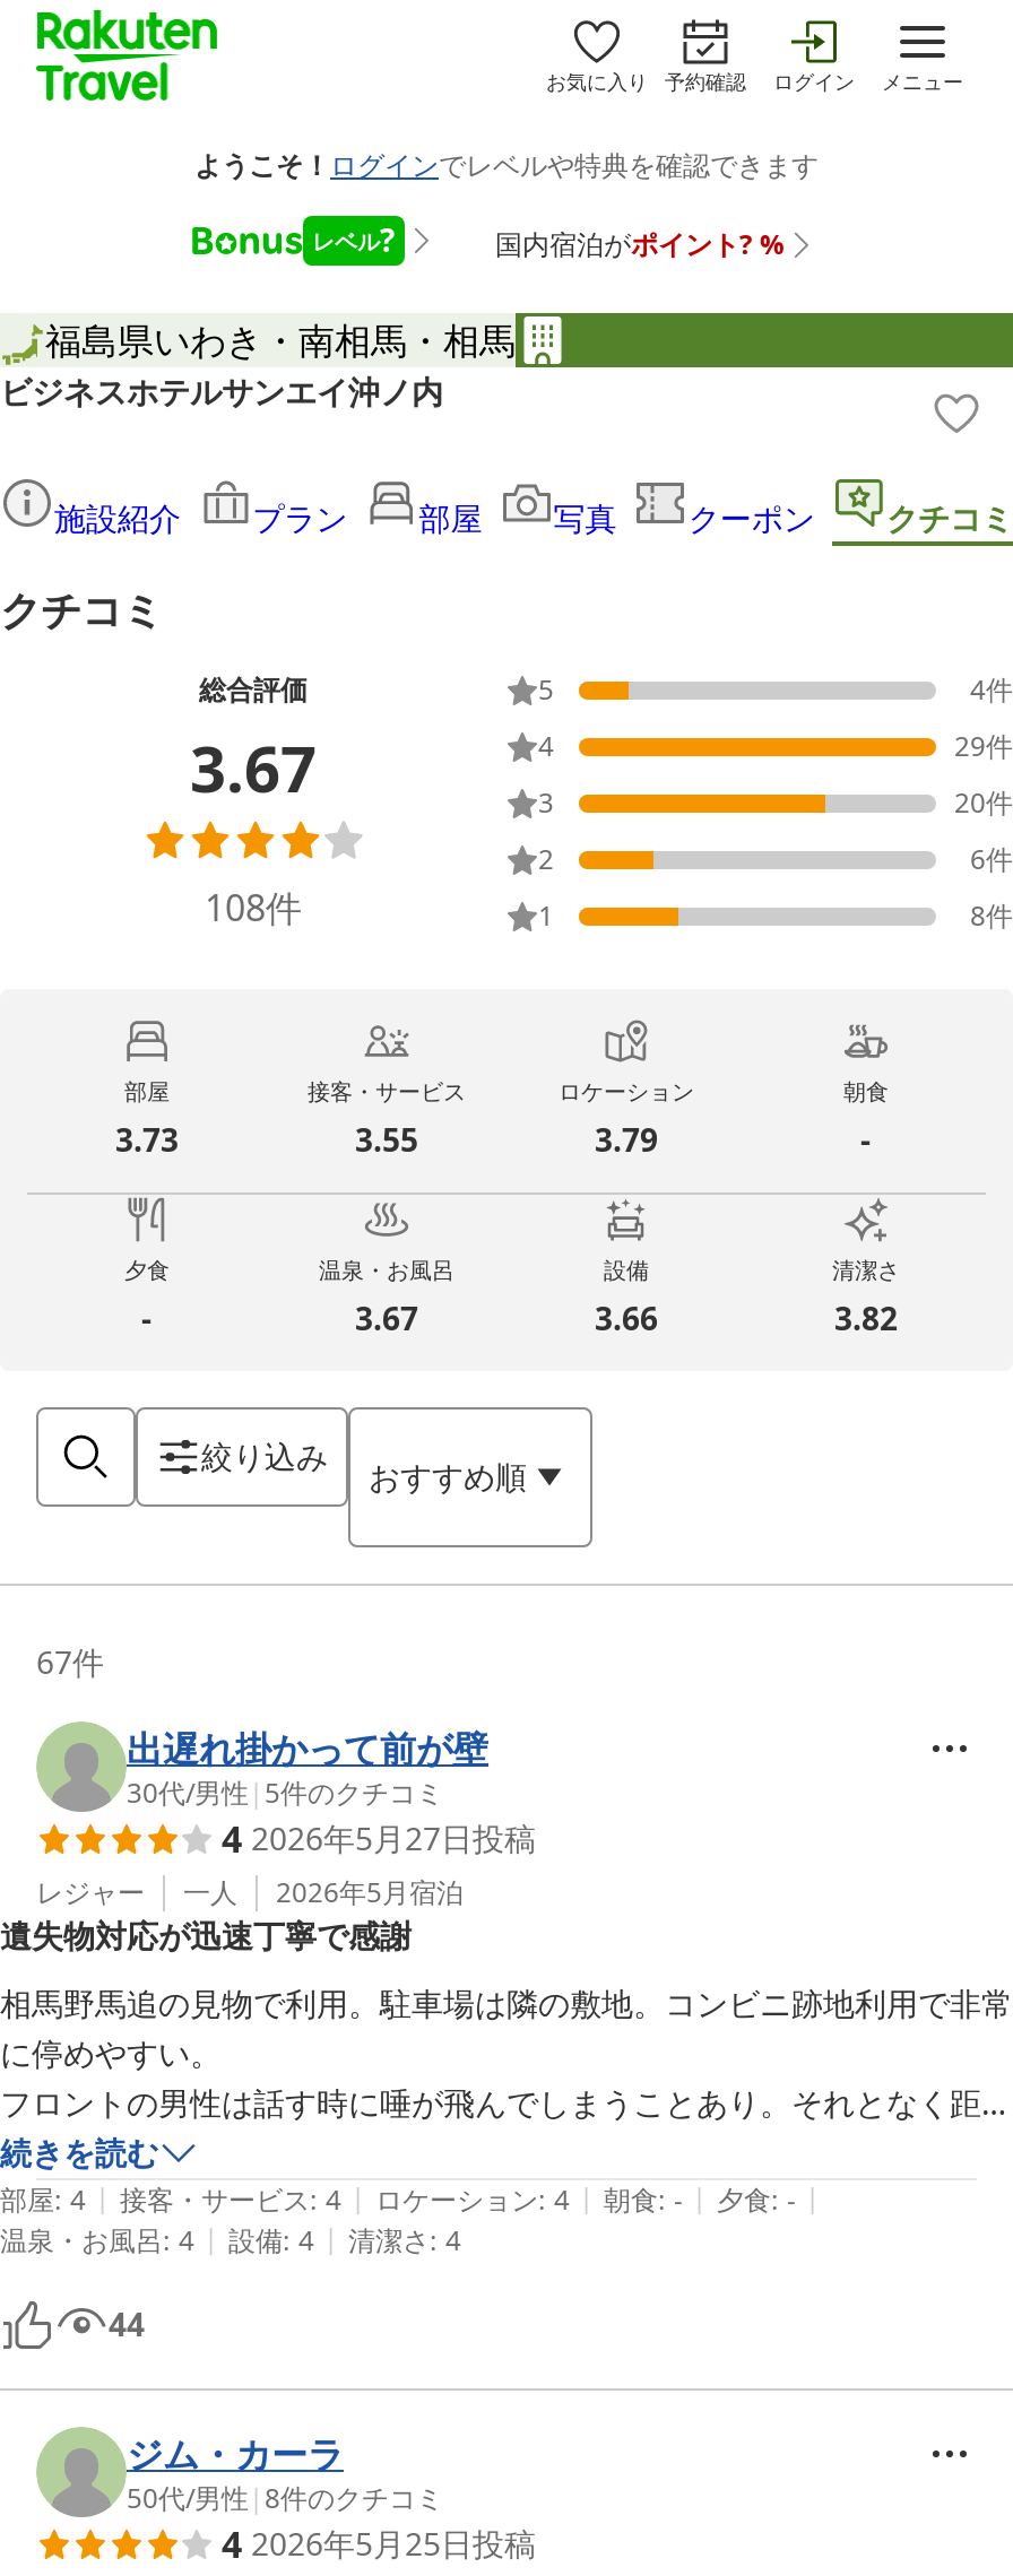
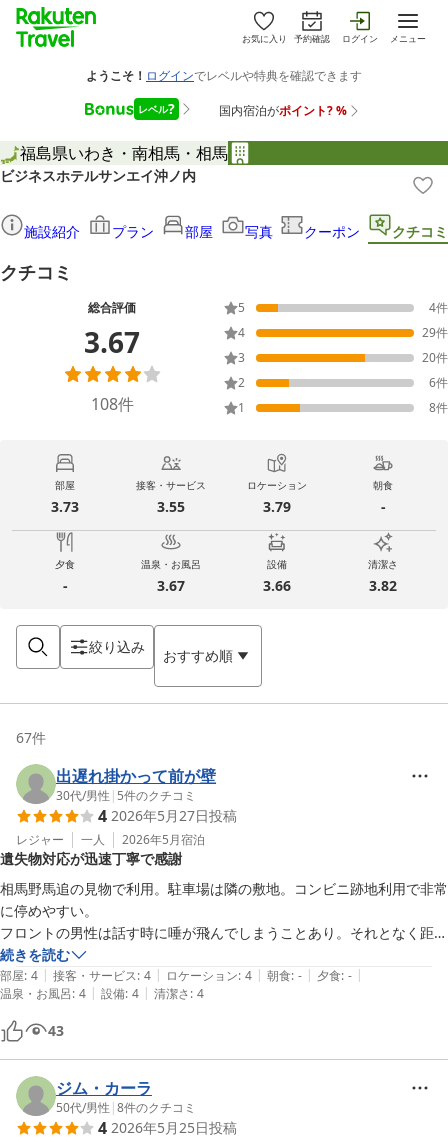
- 44
+ 43
